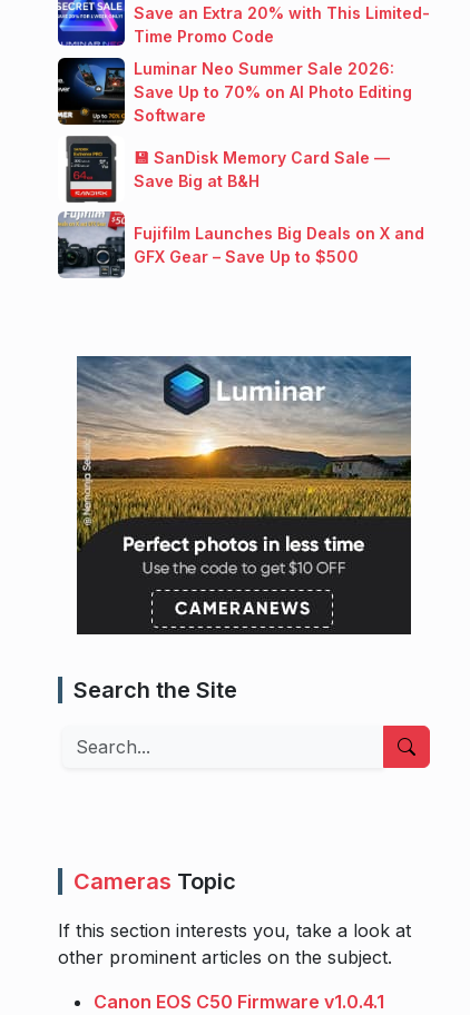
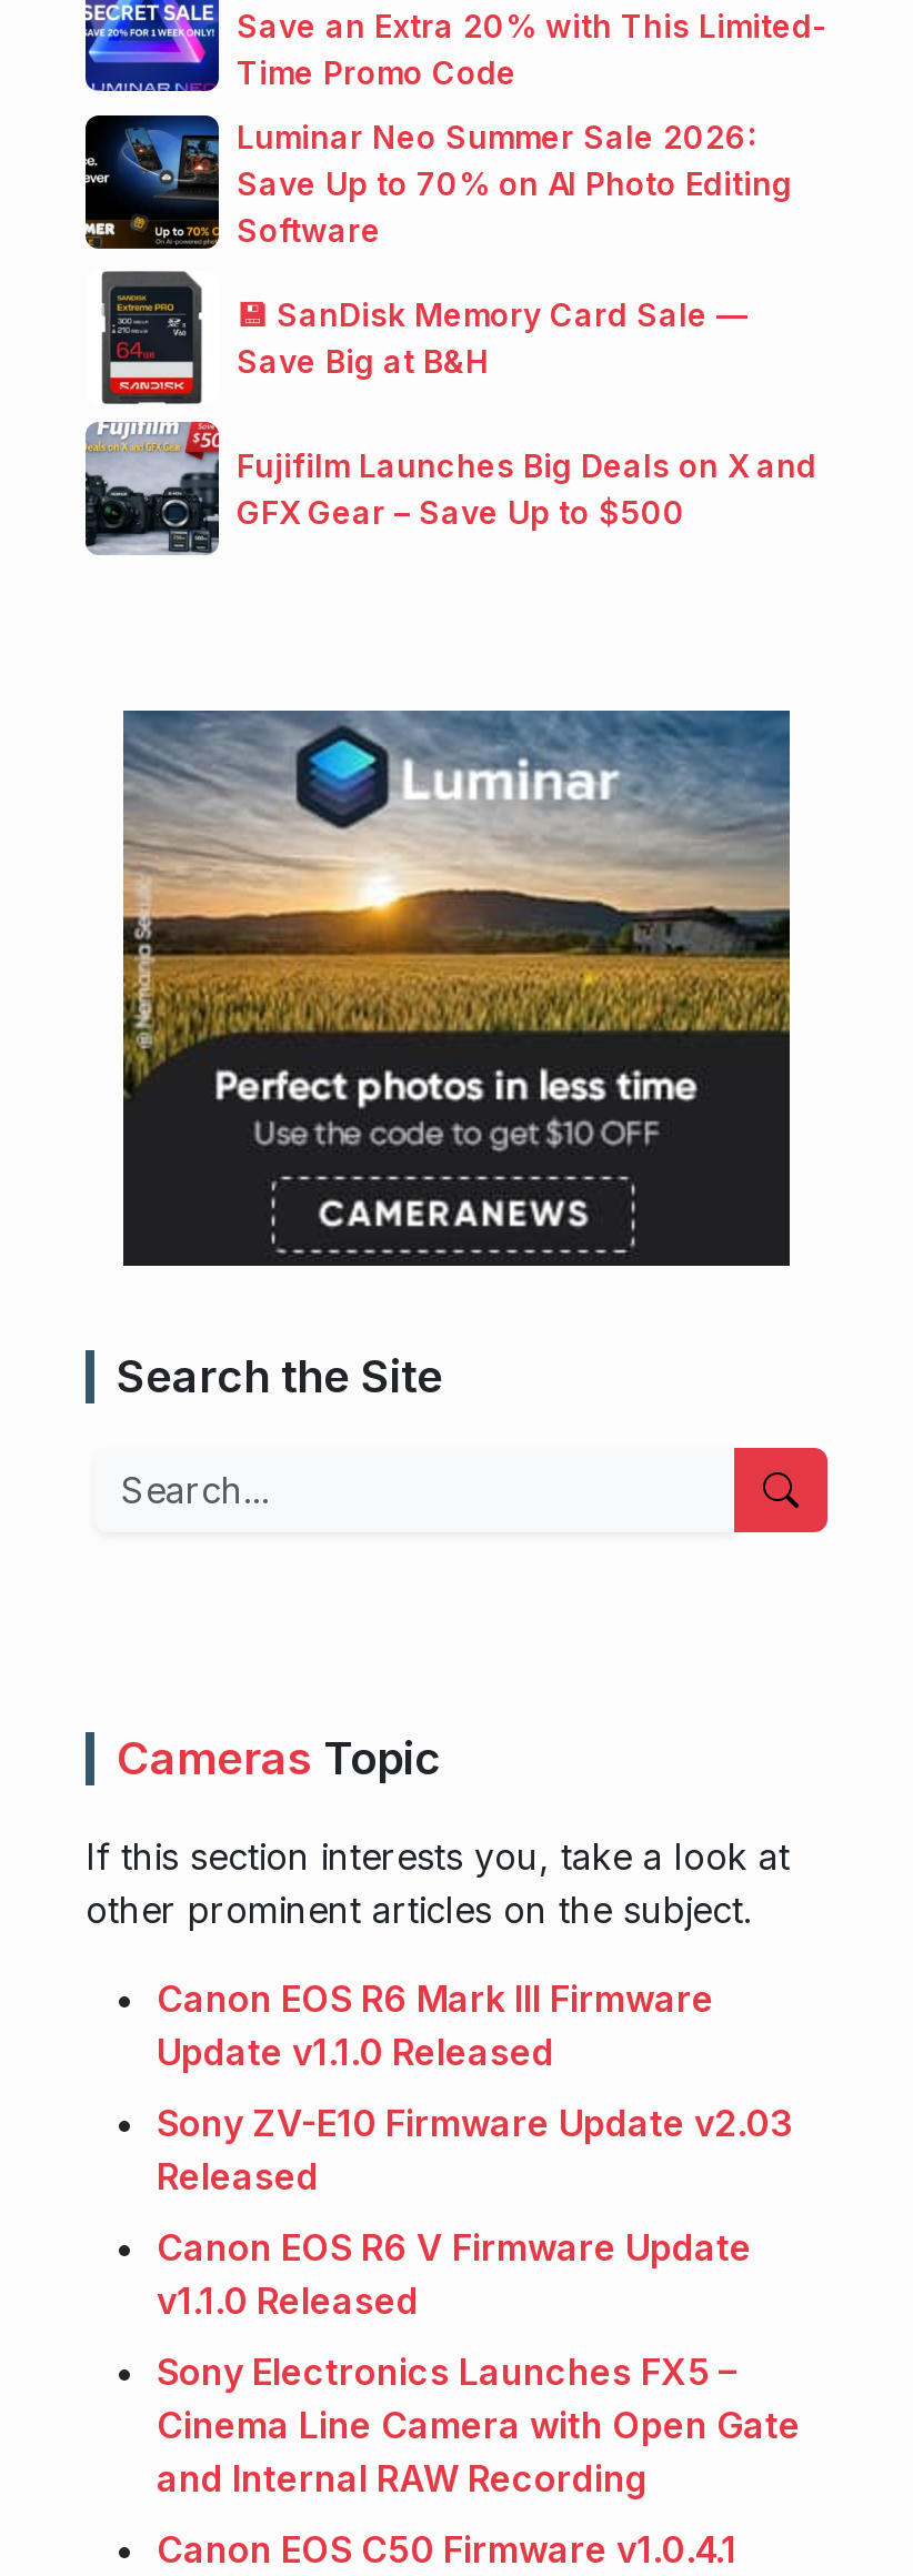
+ Canon EOS R6 Mark III Firmware
+ Update v1.1.0 Released
+ Sony ZV-E10 Firmware Update v2.03
+ Released
+ Canon EOS R6 V Firmware Update
+ v1.1.0 Released
+ Sony Electronics Launches FX5 –
+ Cinema Line Camera with Open Gate
+ and Internal RAW Recording
